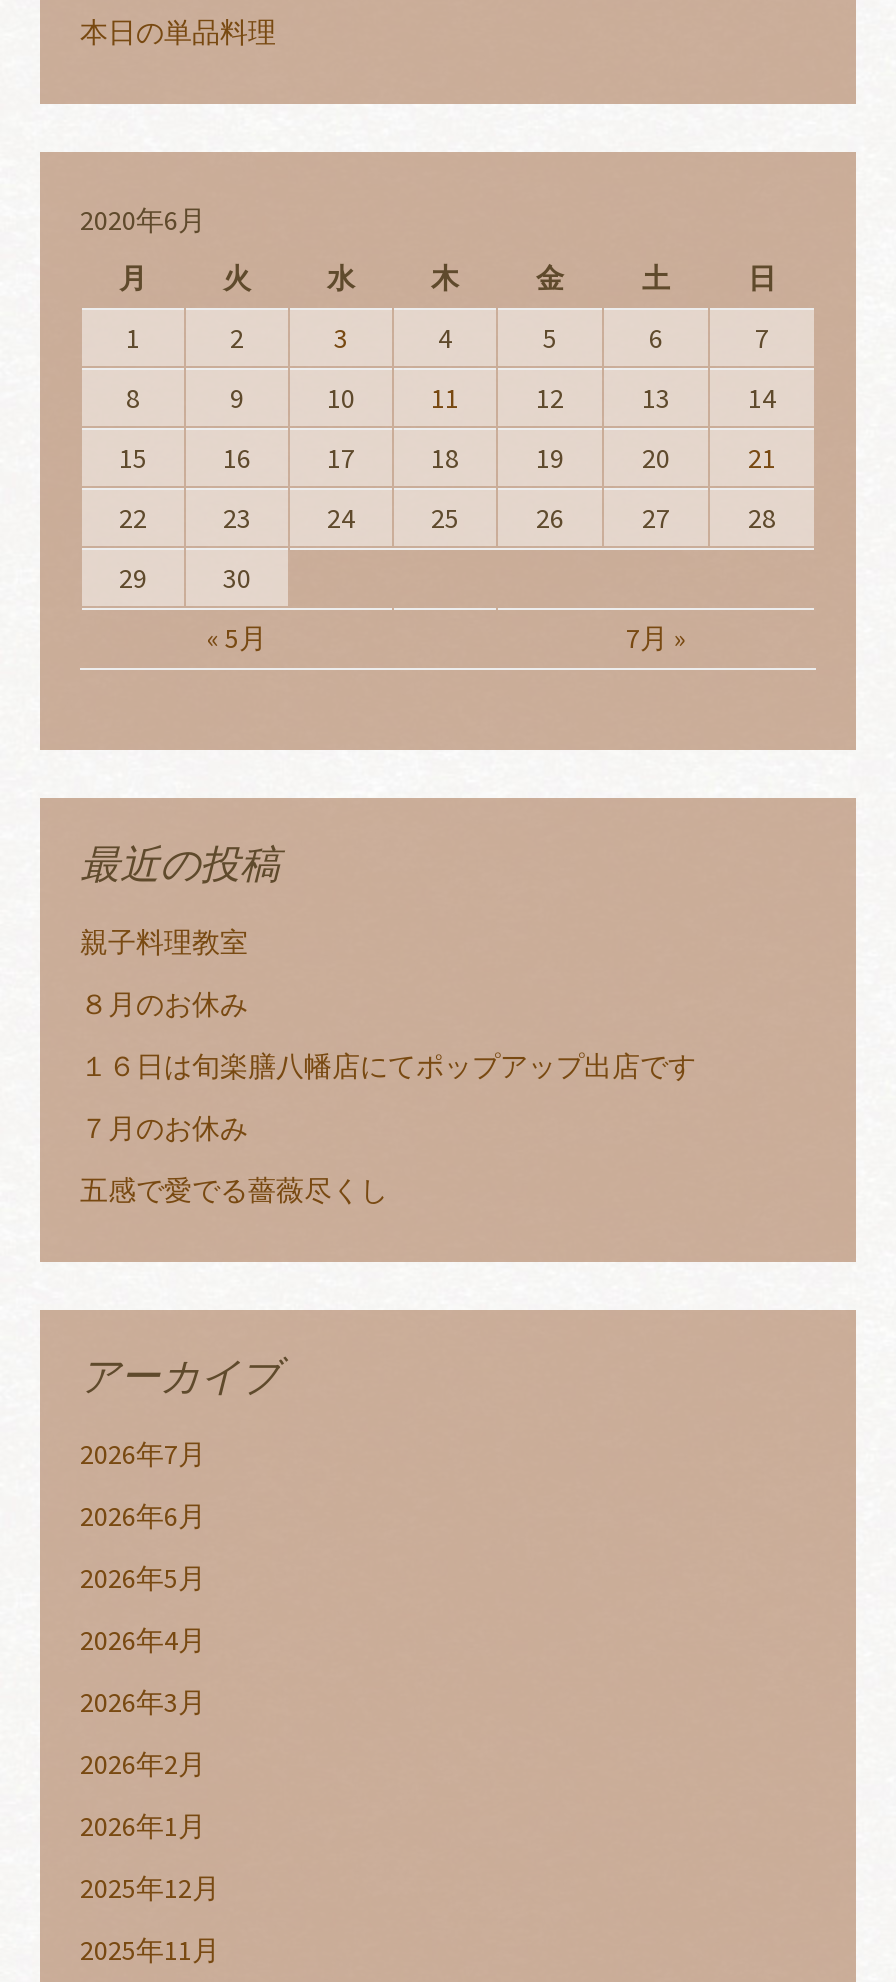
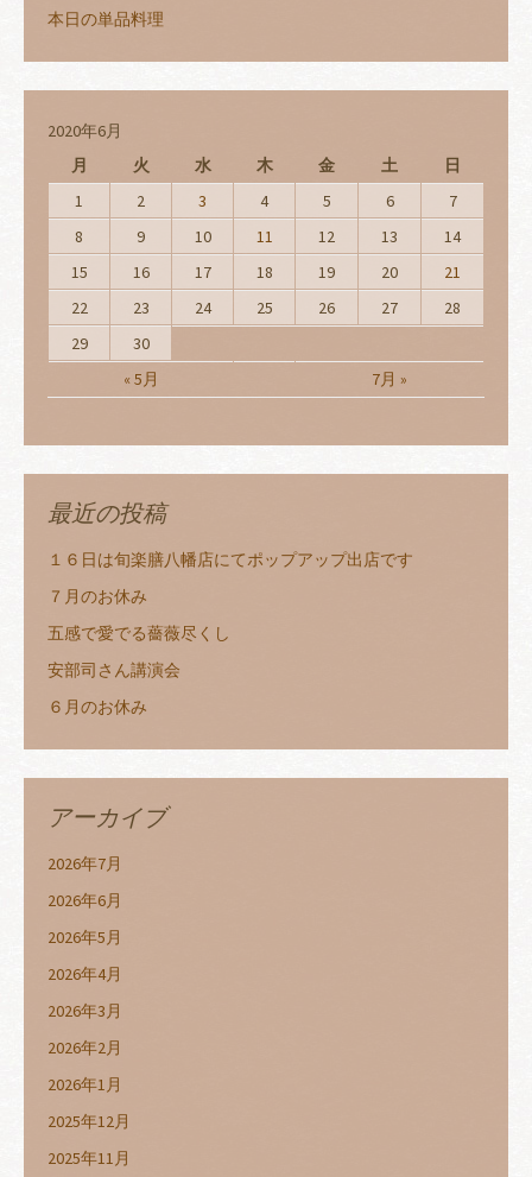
- 親子料理教室
- ８月のお休み

moved up: １６日は旬楽膳八幡店にてポップアップ出店です | ７月のお休み | 五感で愛でる薔薇尽くし

+ 安部司さん講演会
+ ６月のお休み
